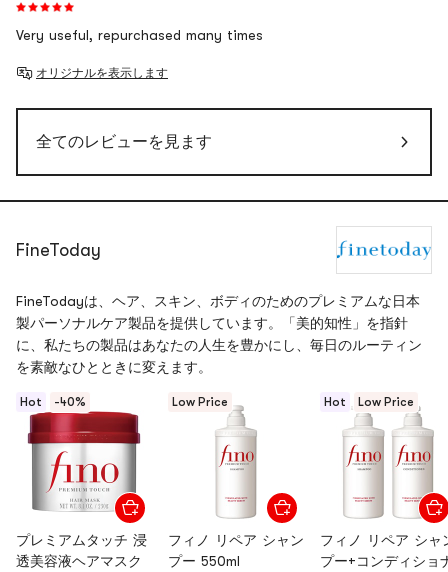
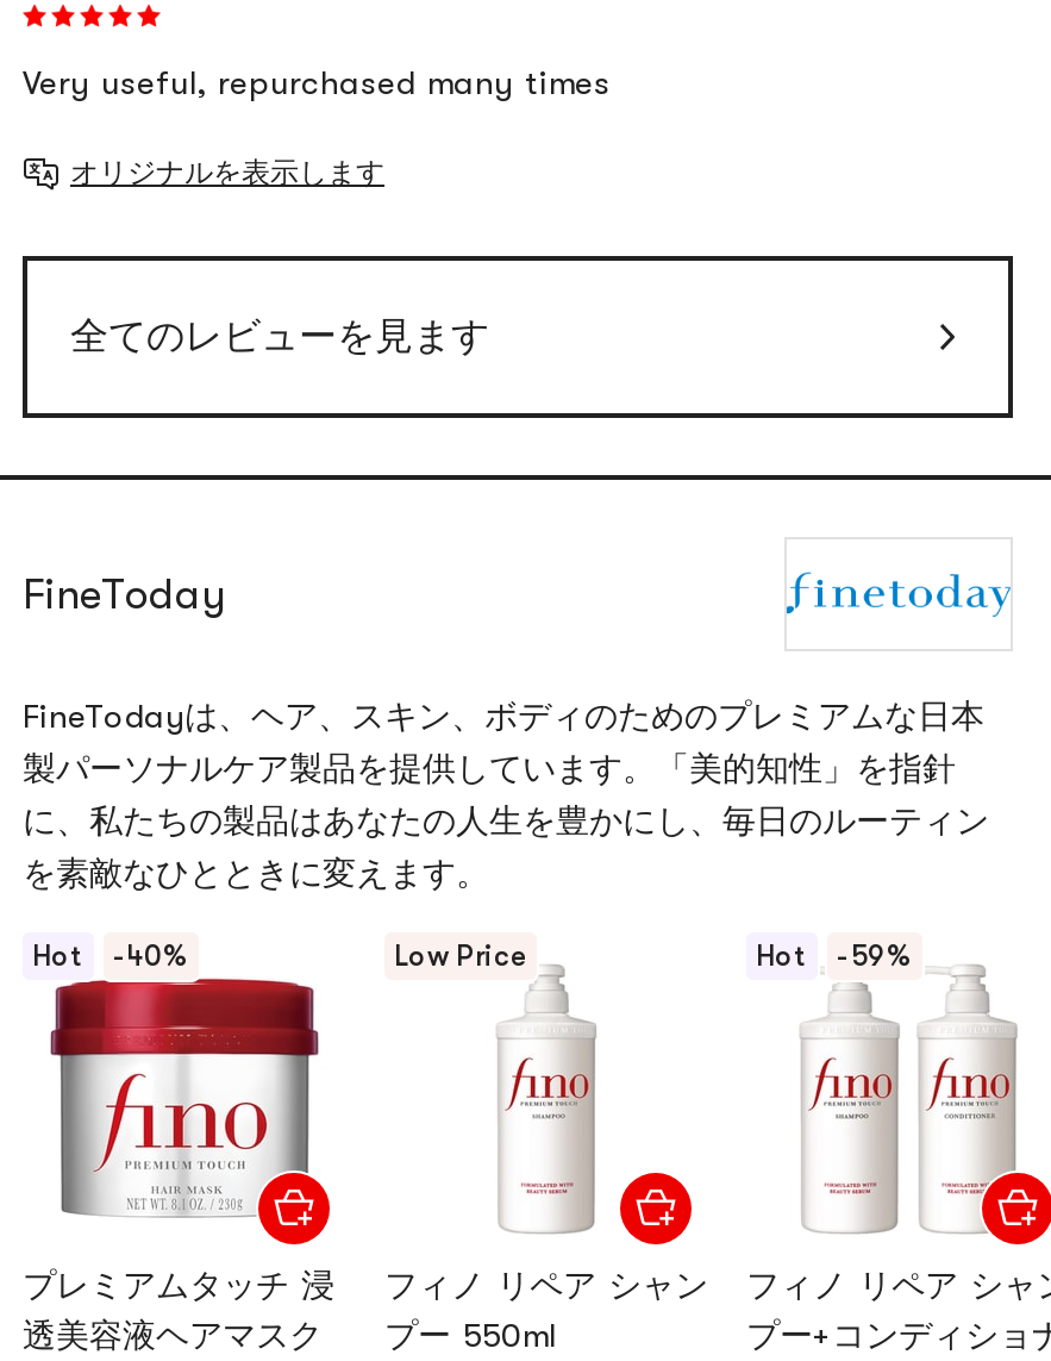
- Low Price
+ -59%
